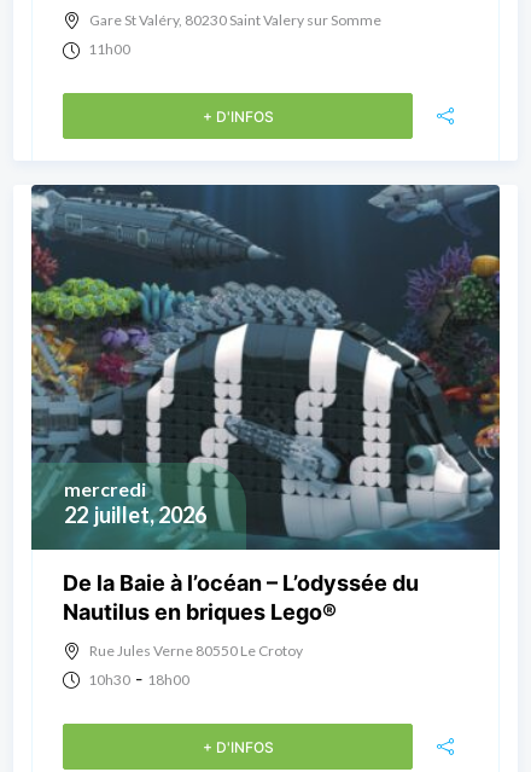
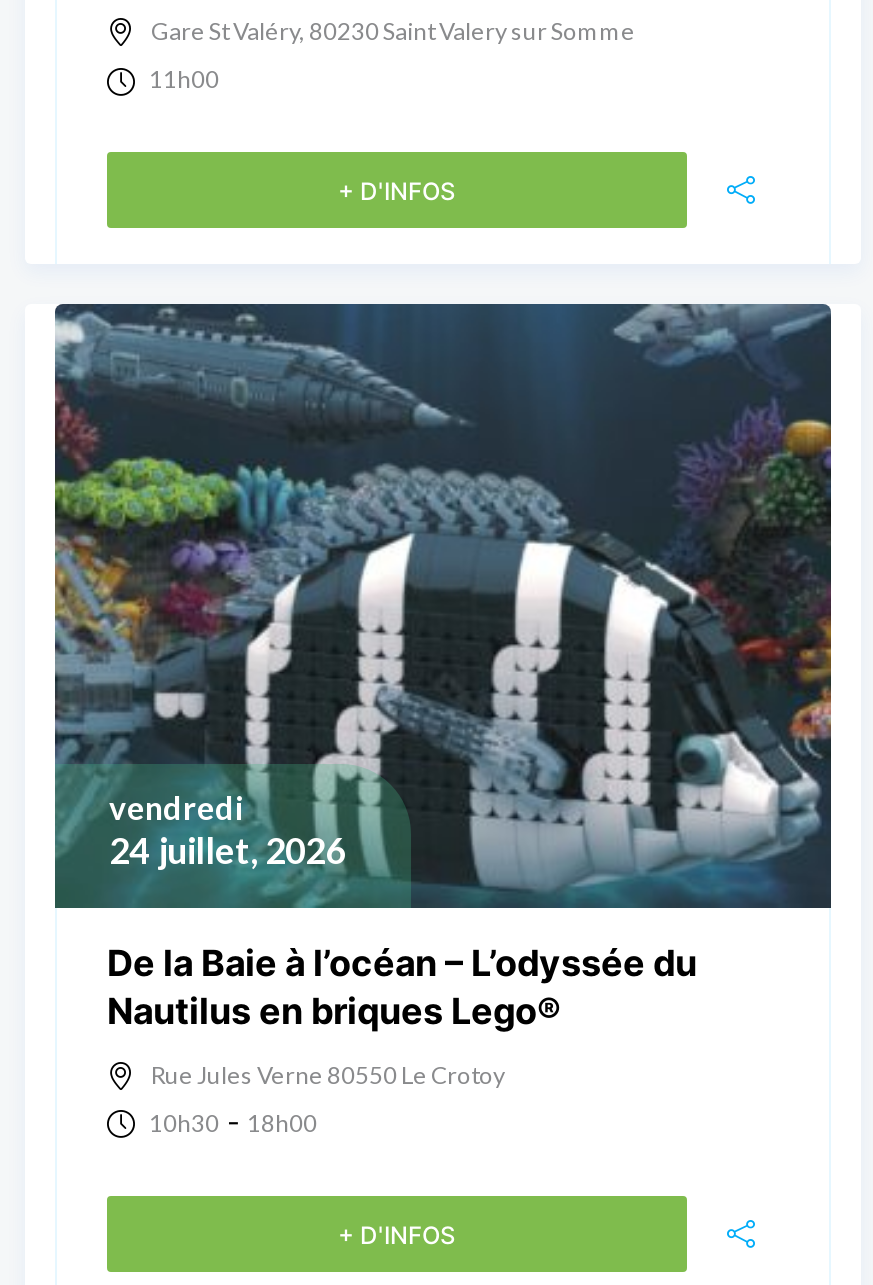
- mercredi
+ vendredi

- 22 juillet, 2026
+ 24 juillet, 2026
